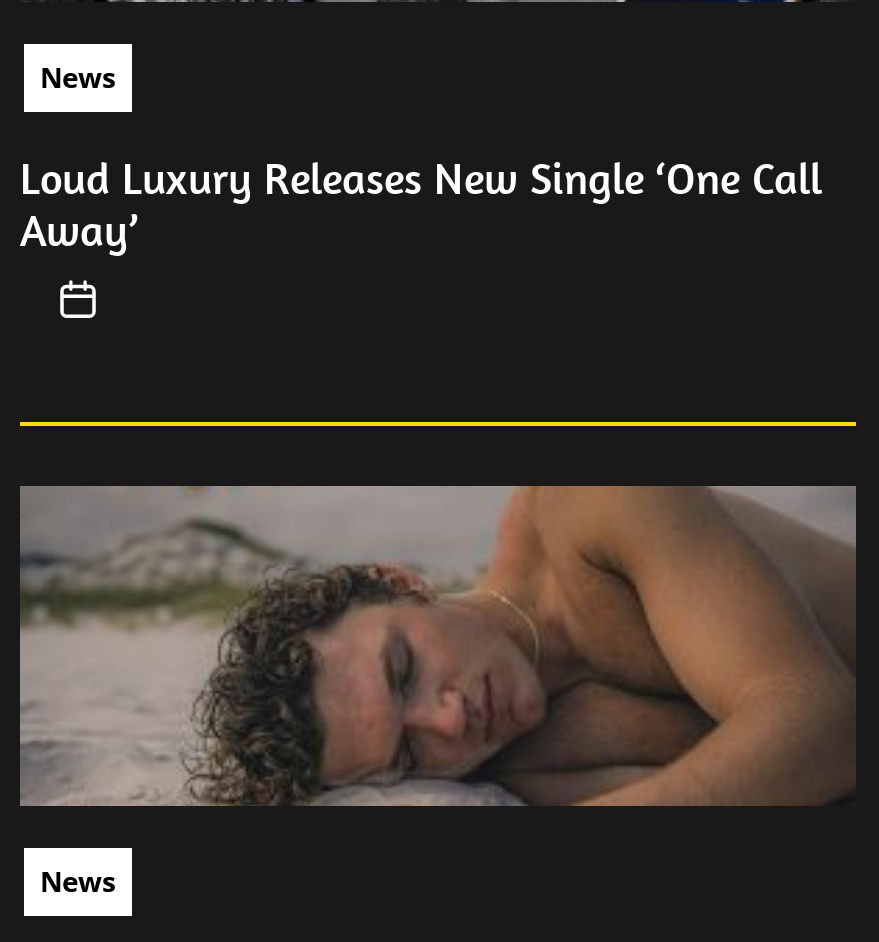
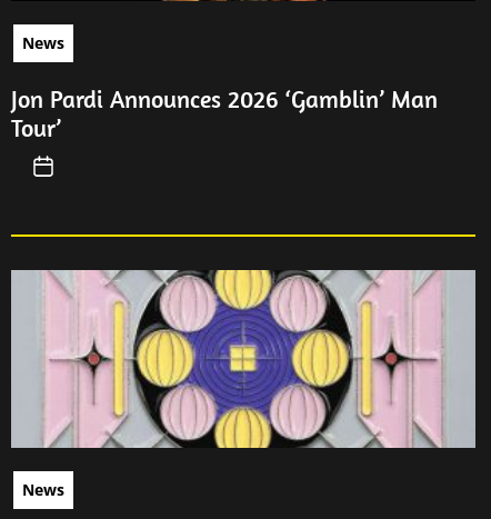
- Loud Luxury Releases New Single ‘One Call
- Away’
+ Jon Pardi Announces 2026 ‘Gamblin’ Man
+ Tour’

- [image]
+ [image]
